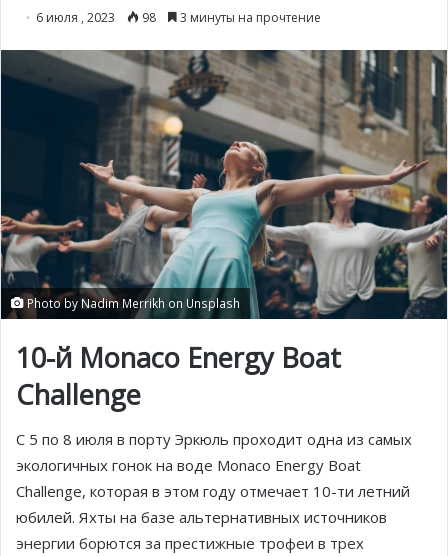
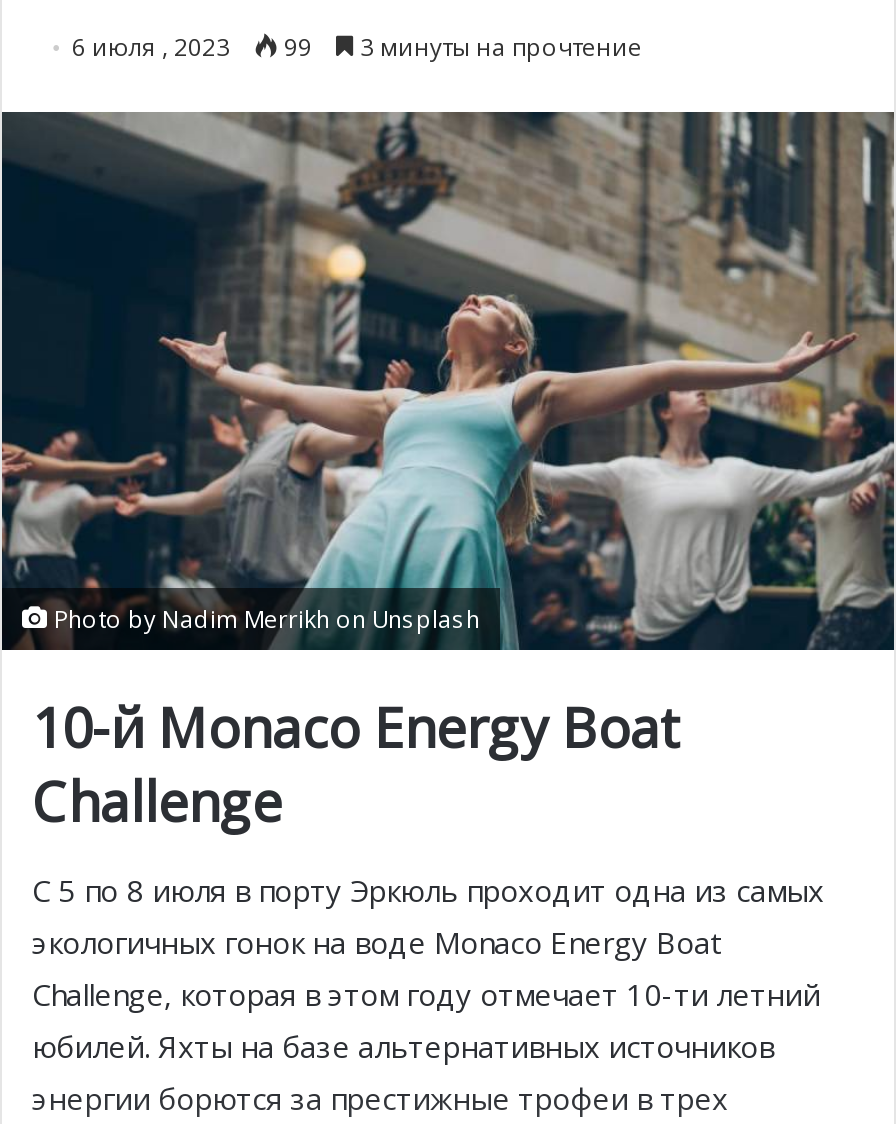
- 98
+ 99
